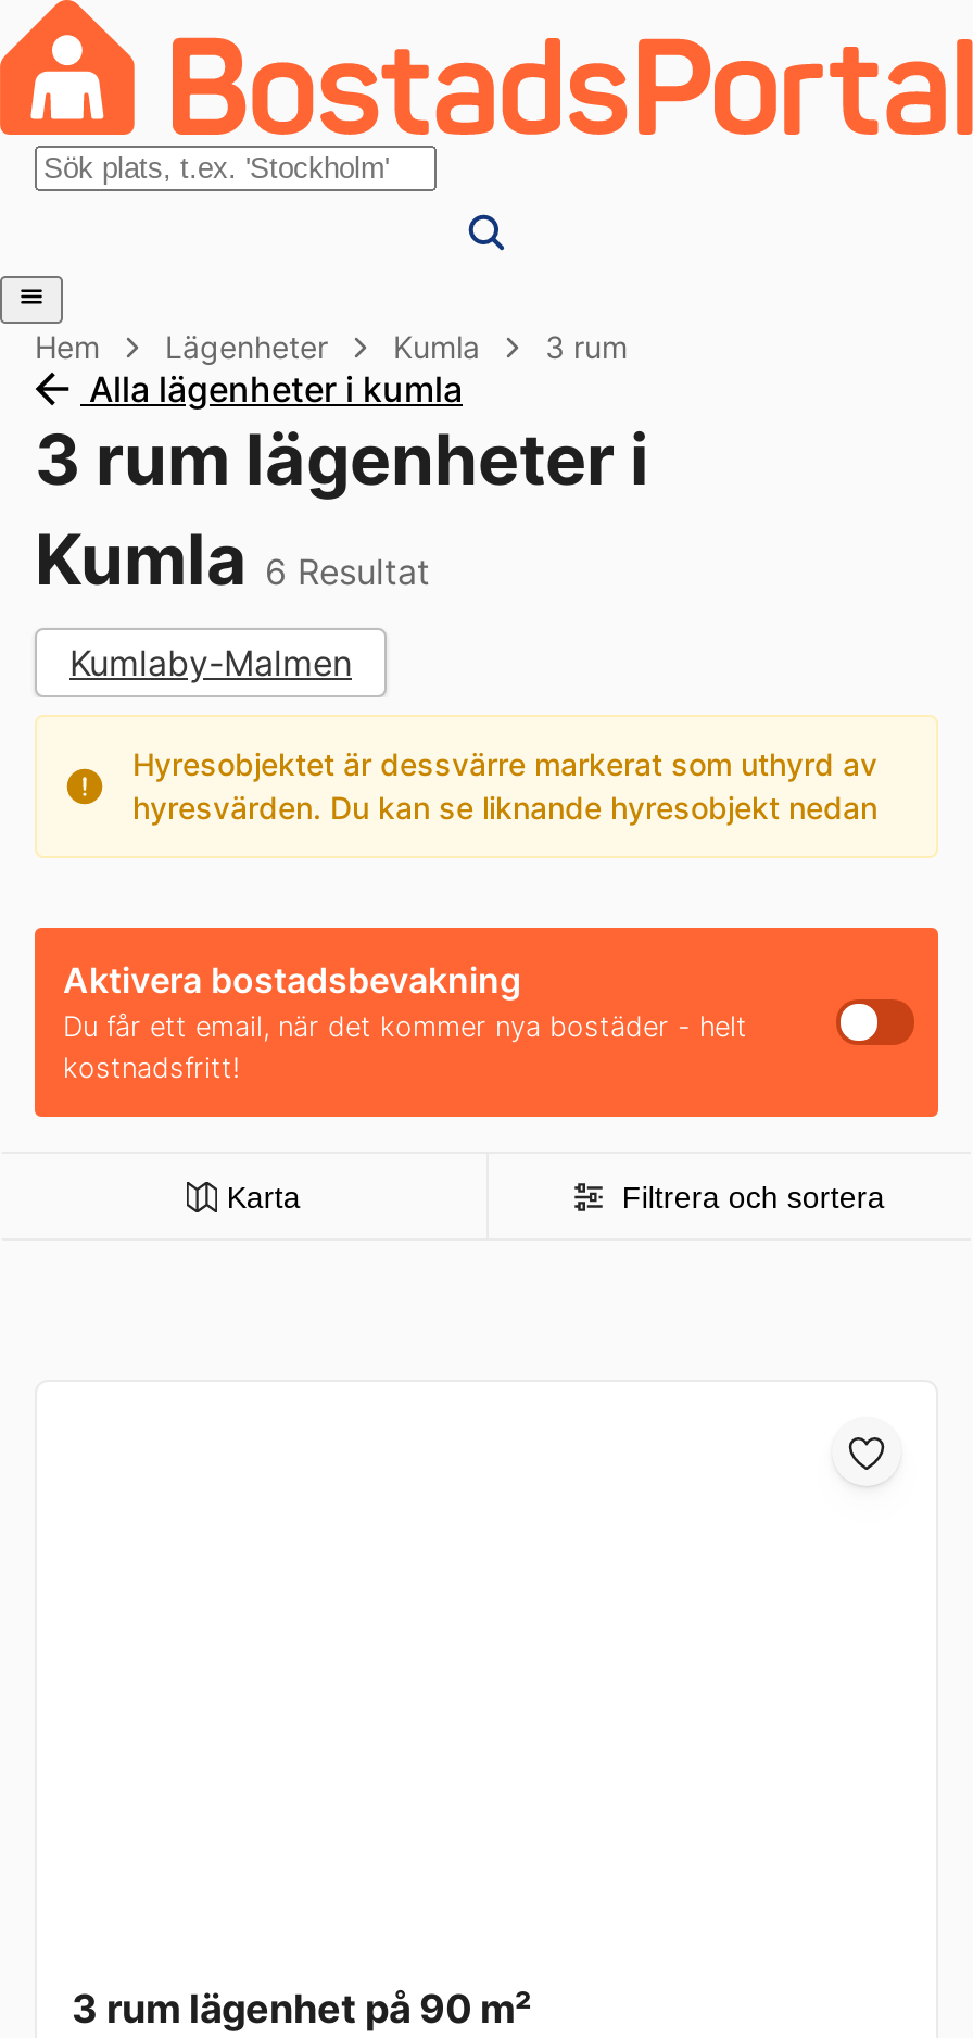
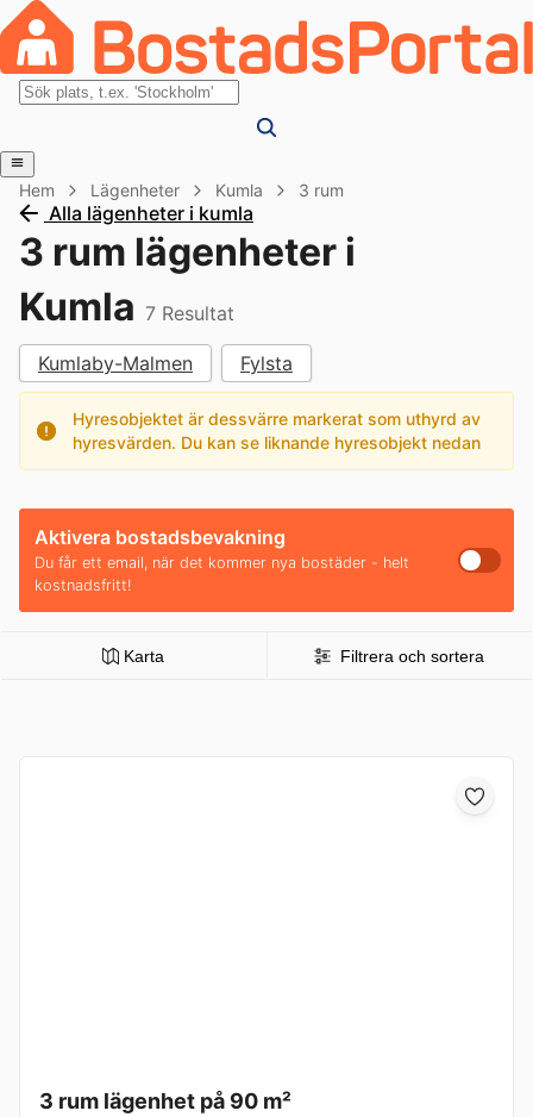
- Kumla 6 Resultat
+ Kumla 7 Resultat

+ Fylsta
